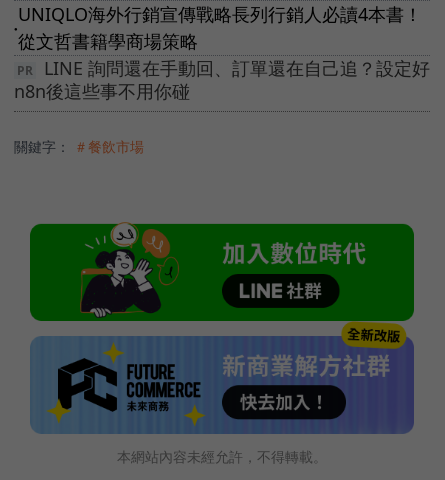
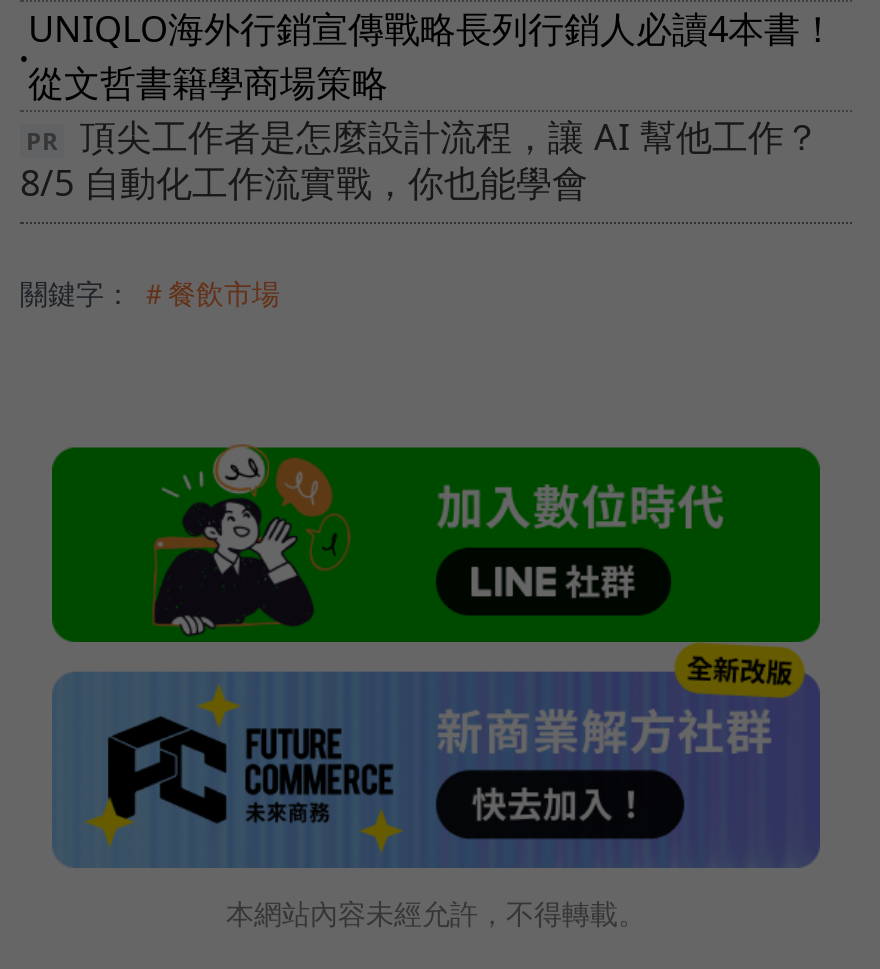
- LINE 詢問還在手動回、訂單還在自己追？設定好
- n8n後這些事不用你碰
+ 頂尖工作者是怎麼設計流程，讓 AI 幫他工作？
+ 8/5 自動化工作流實戰，你也能學會
